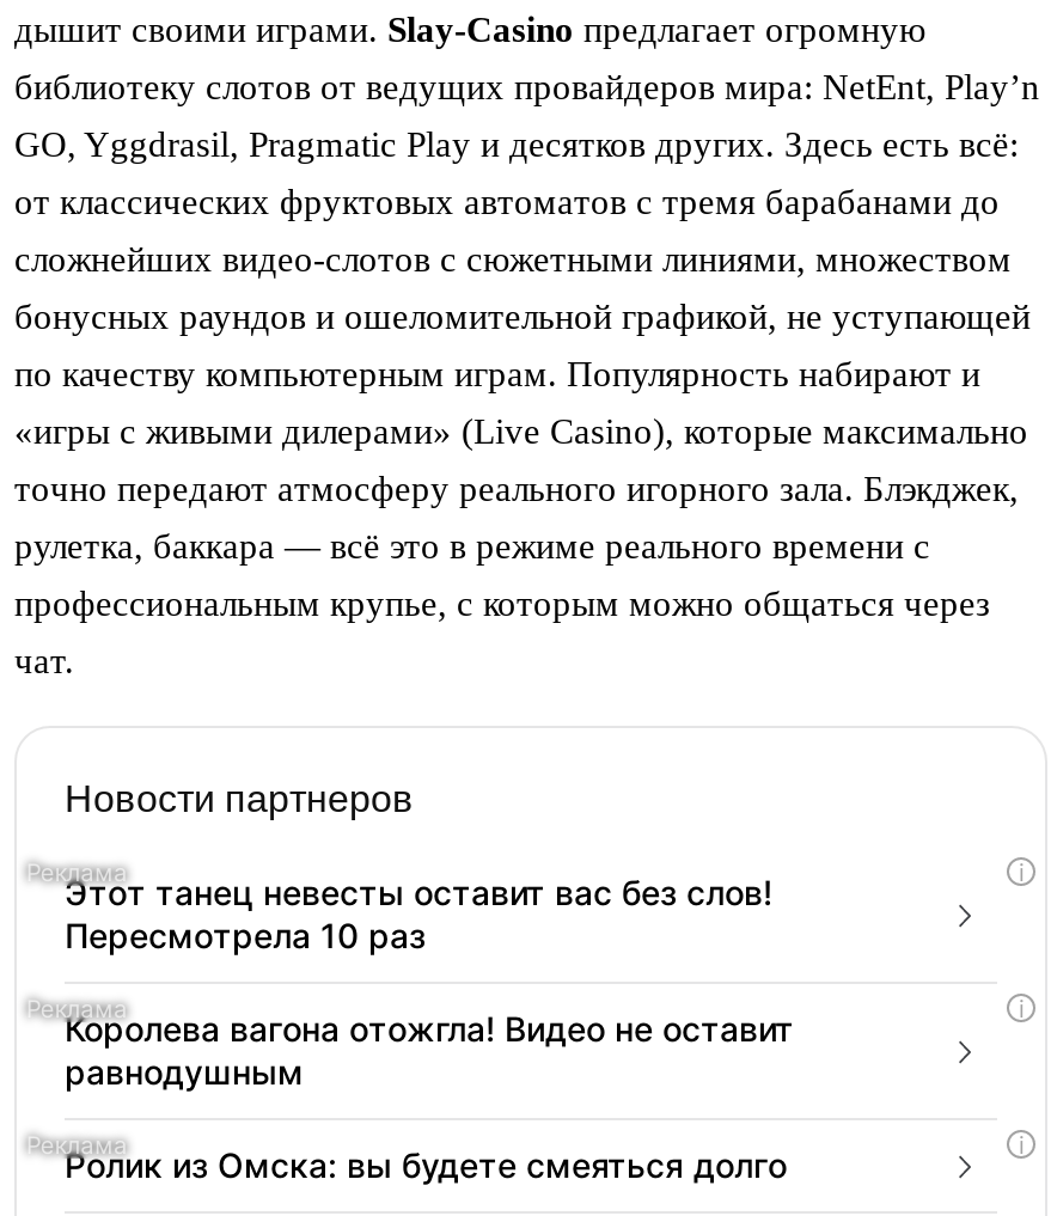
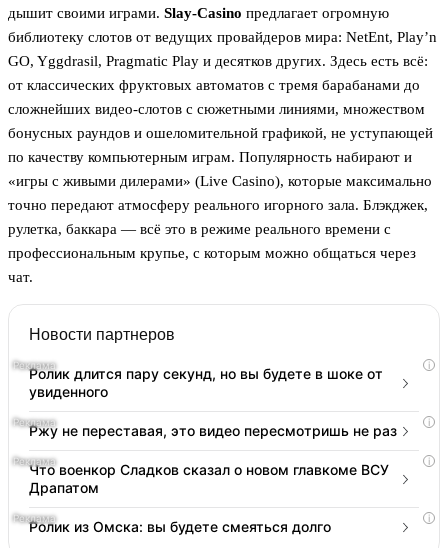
- Этот танец невесты оставит вас без слов!
- Пересмотрела 10 раз
- Королева вагона отожгла! Видео не оставит
- равнодушным
+ Ролик длится пару секунд, но вы будете в шоке от
+ увиденного
+ Ржу не переставая, это видео пересмотришь не раз
+ Что военкор Сладков сказал о новом главкоме ВСУ
+ Драпатом
